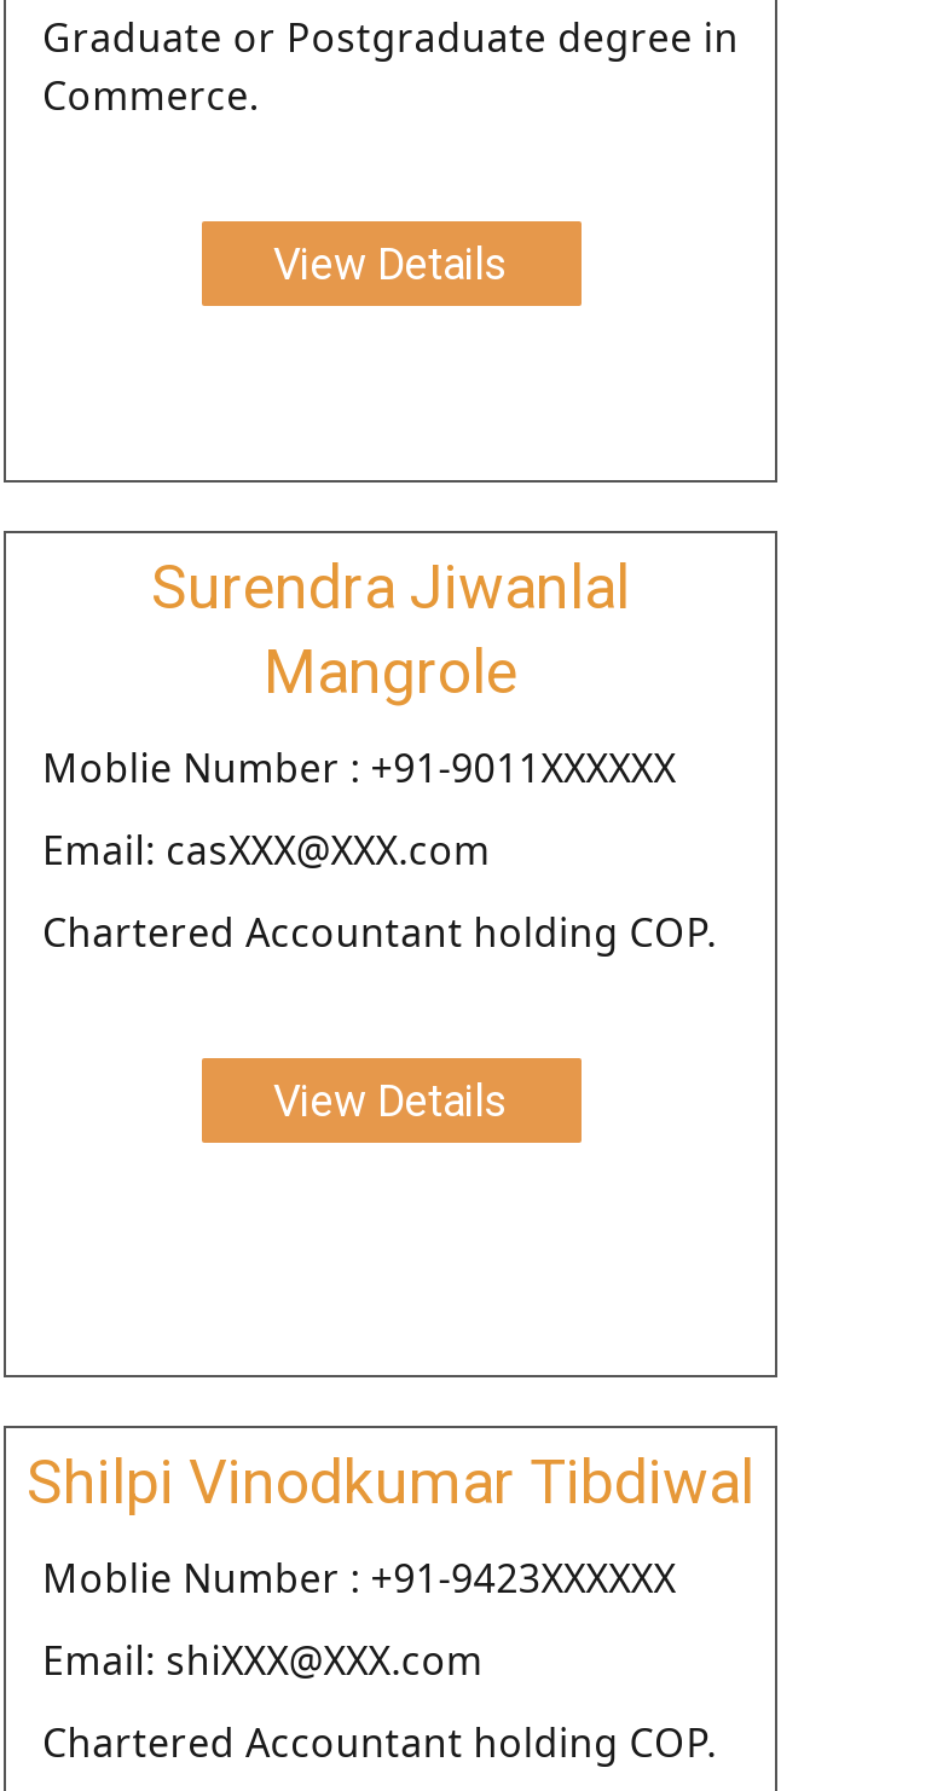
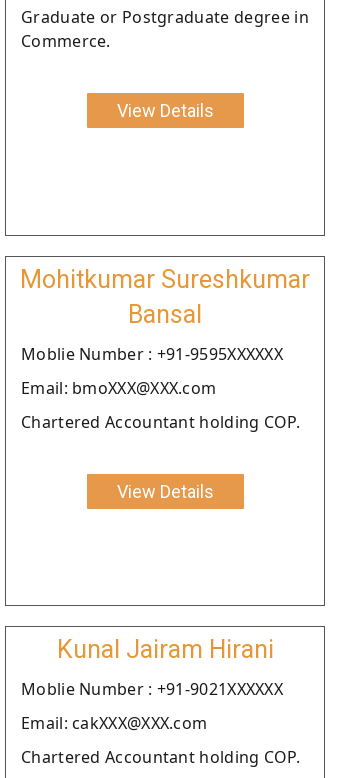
- Surendra Jiwanlal
- Mangrole
+ Mohitkumar Sureshkumar
+ Bansal

- Moblie Number : +91-9011XXXXXX
+ Moblie Number : +91-9595XXXXXX

- Email: casXXX@XXX.com
+ Email: bmoXXX@XXX.com

- Shilpi Vinodkumar Tibdiwal
+ Kunal Jairam Hirani

- Moblie Number : +91-9423XXXXXX
+ Moblie Number : +91-9021XXXXXX

- Email: shiXXX@XXX.com
+ Email: cakXXX@XXX.com
